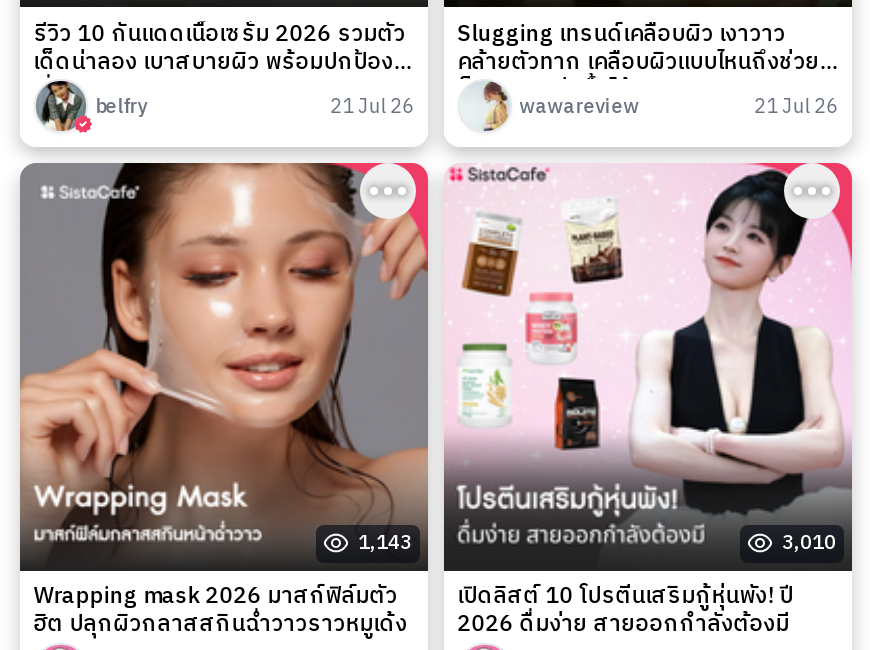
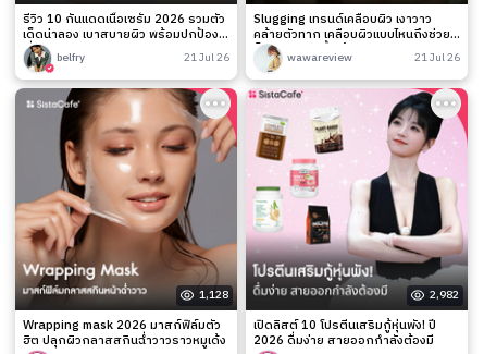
- 1,143
+ 1,128

- 3,010
+ 2,982
